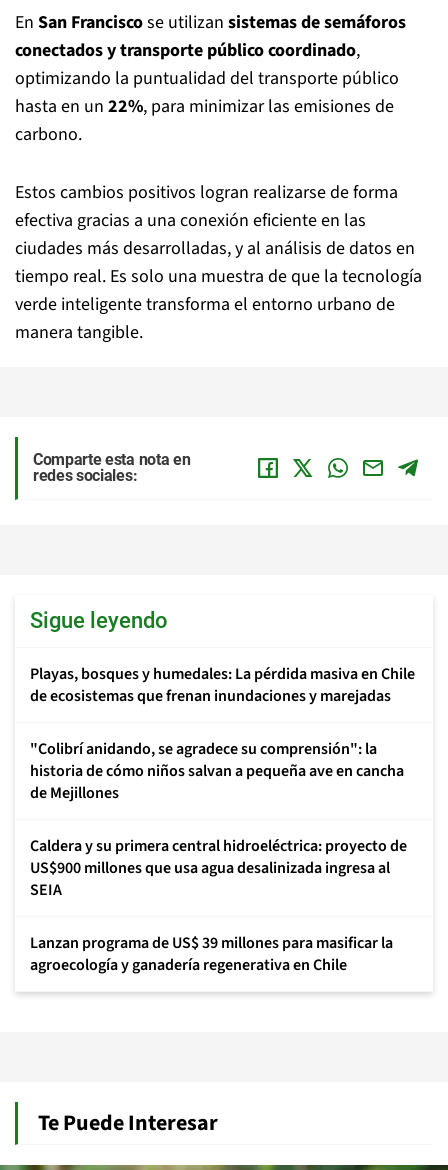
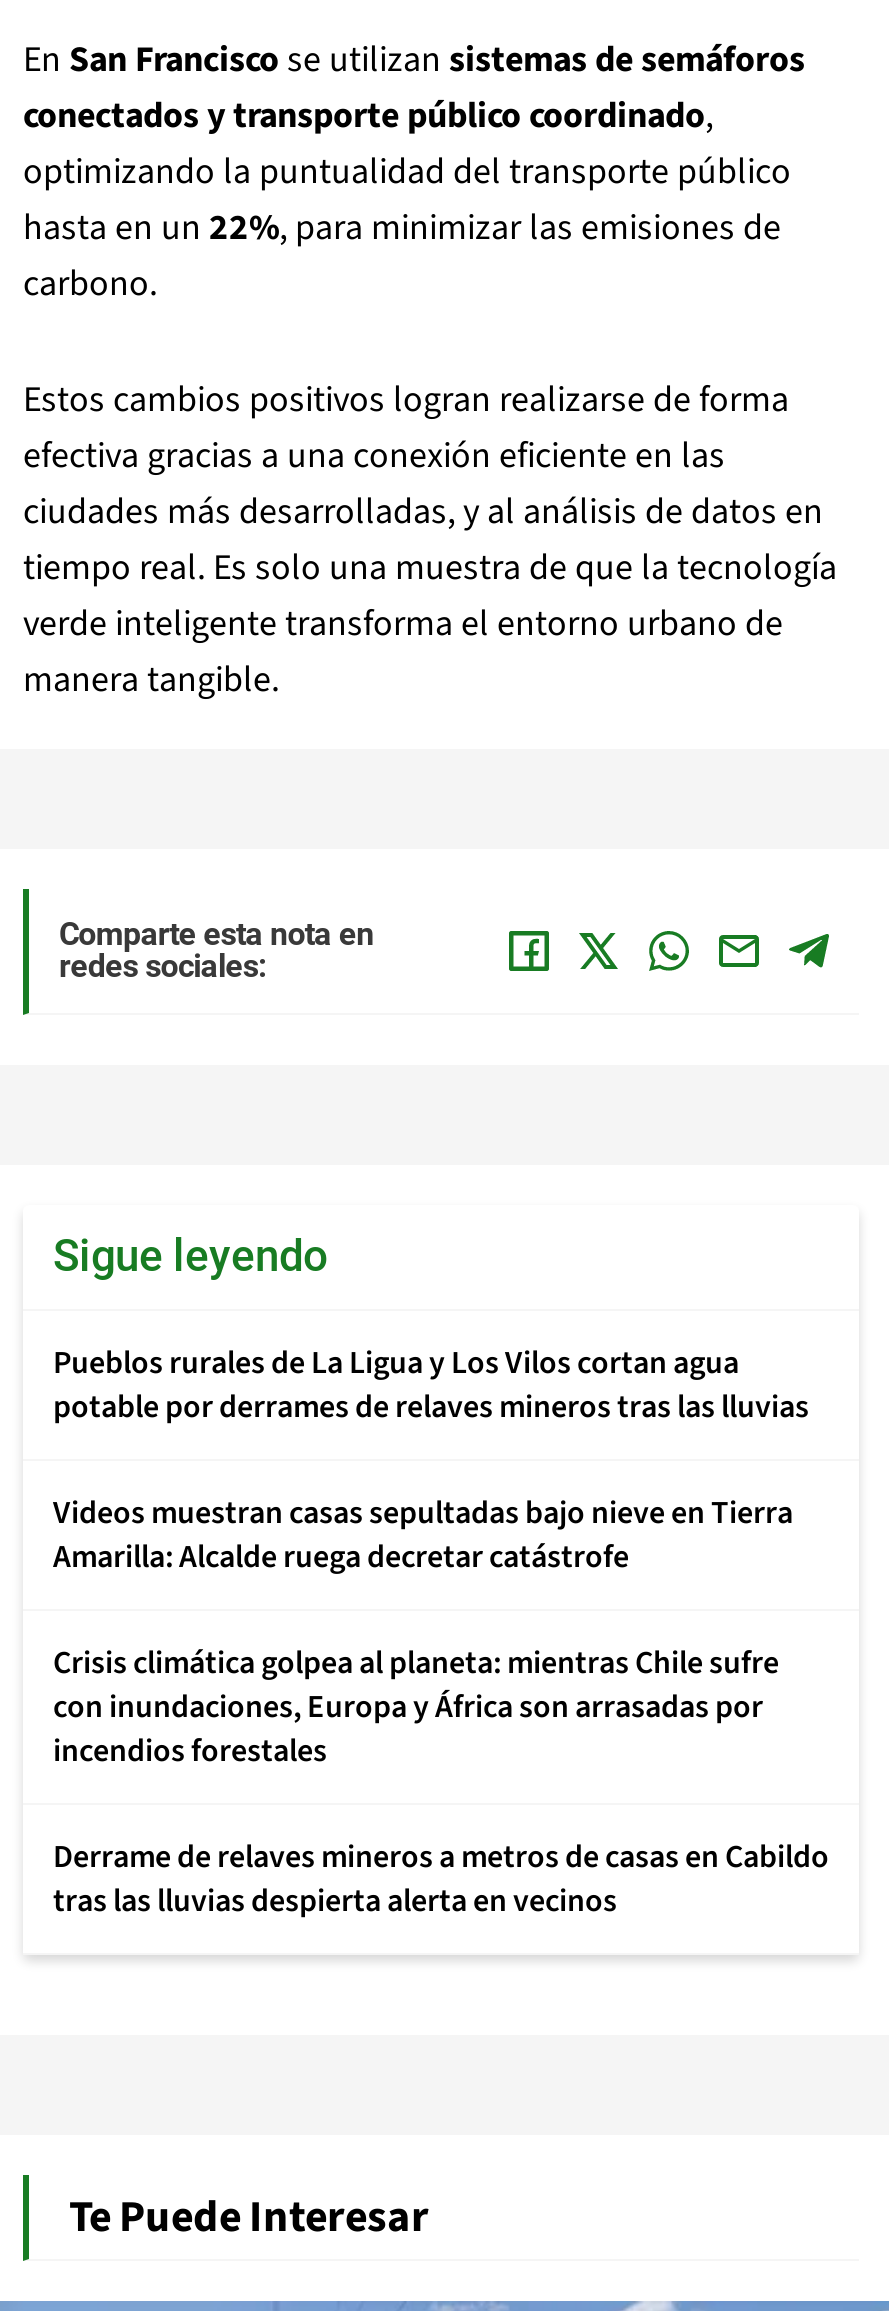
- Playas, bosques y humedales: La pérdida masiva en Chile
- de ecosistemas que frenan inundaciones y marejadas
+ Pueblos rurales de La Ligua y Los Vilos cortan agua
+ potable por derrames de relaves mineros tras las lluvias

- "Colibrí anidando, se agradece su comprensión": la
- historia de cómo niños salvan a pequeña ave en cancha
- de Mejillones
+ Videos muestran casas sepultadas bajo nieve en Tierra
+ Amarilla: Alcalde ruega decretar catástrofe

- Caldera y su primera central hidroeléctrica: proyecto de
- US$900 millones que usa agua desalinizada ingresa al
- SEIA
+ Crisis climática golpea al planeta: mientras Chile sufre
+ con inundaciones, Europa y África son arrasadas por
+ incendios forestales

- Lanzan programa de US$ 39 millones para masificar la
- agroecología y ganadería regenerativa en Chile
+ Derrame de relaves mineros a metros de casas en Cabildo
+ tras las lluvias despierta alerta en vecinos
